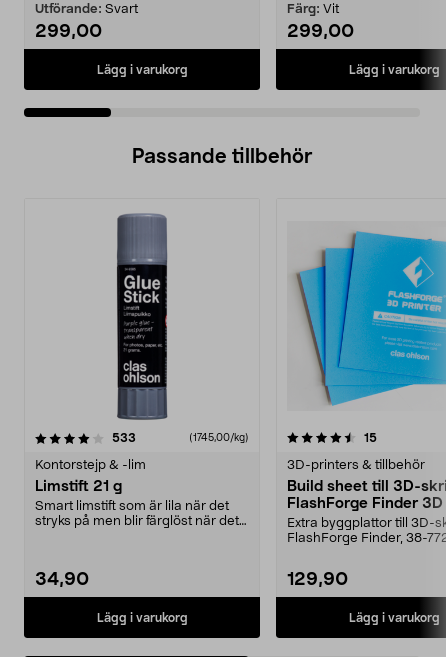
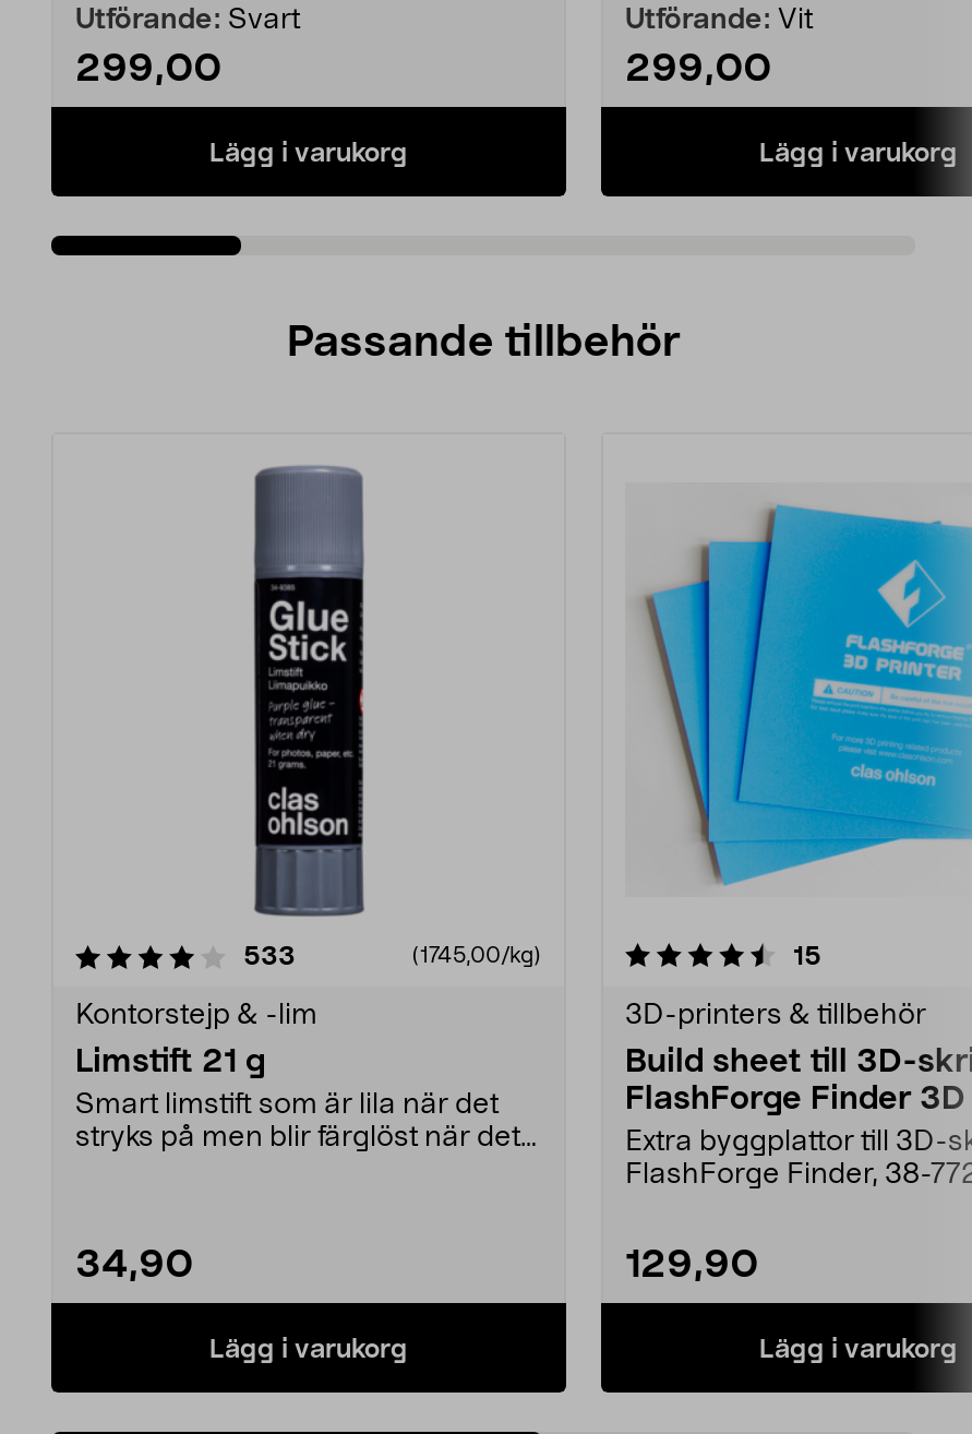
- Färg: Vit
+ Utförande: Vit
